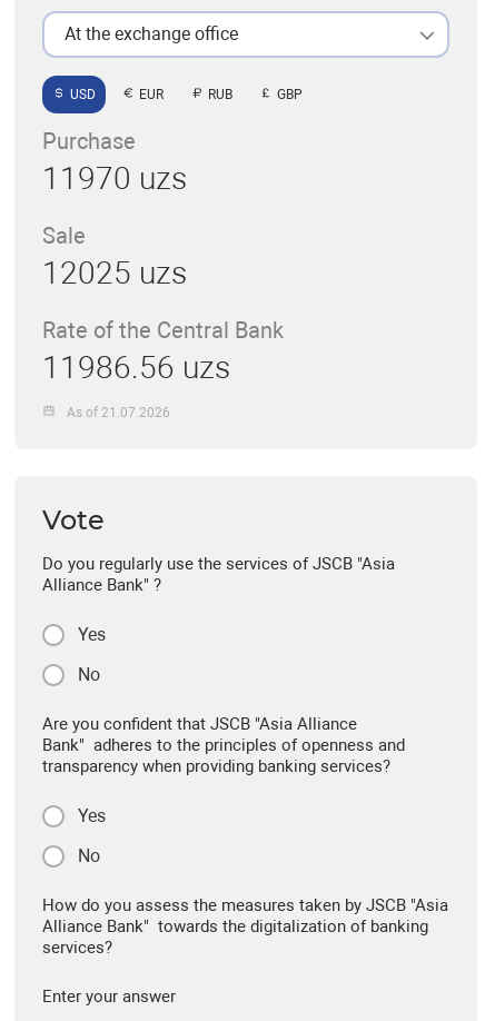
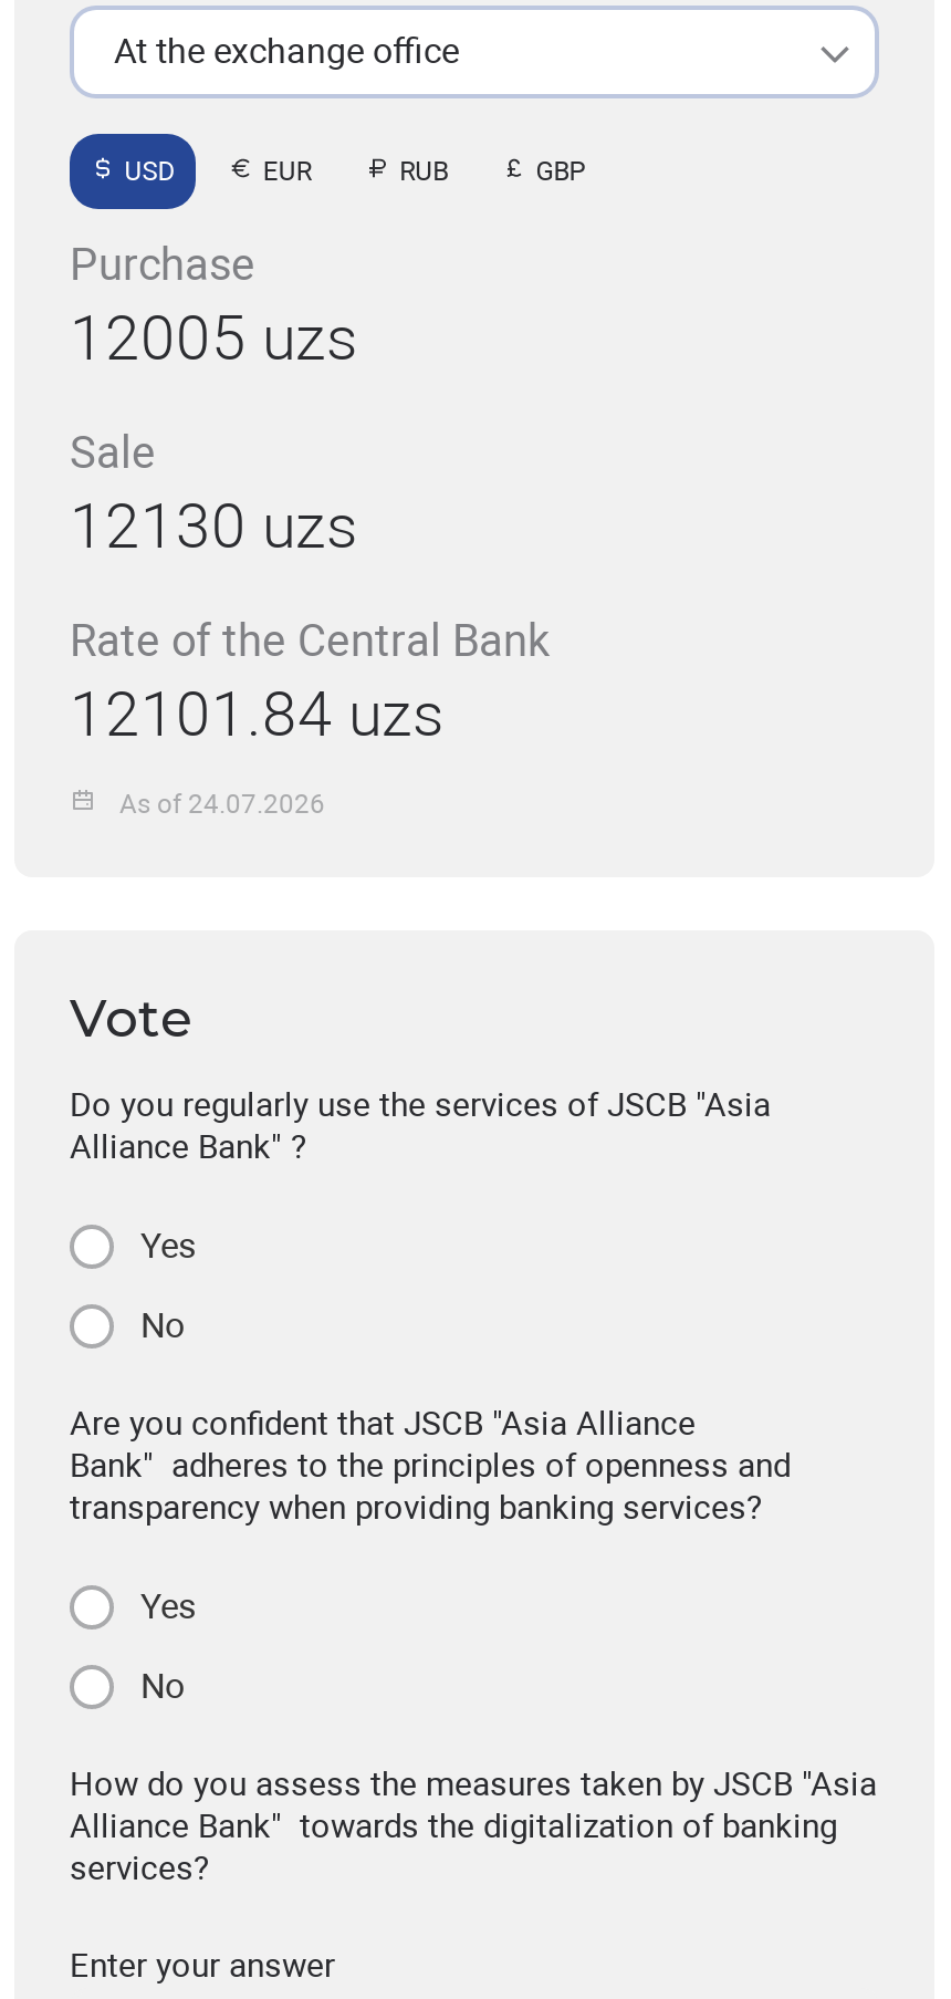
- 11970 uzs
+ 12005 uzs

- 12025 uzs
+ 12130 uzs

- 11986.56 uzs
+ 12101.84 uzs

- As of 21.07.2026
+ As of 24.07.2026
